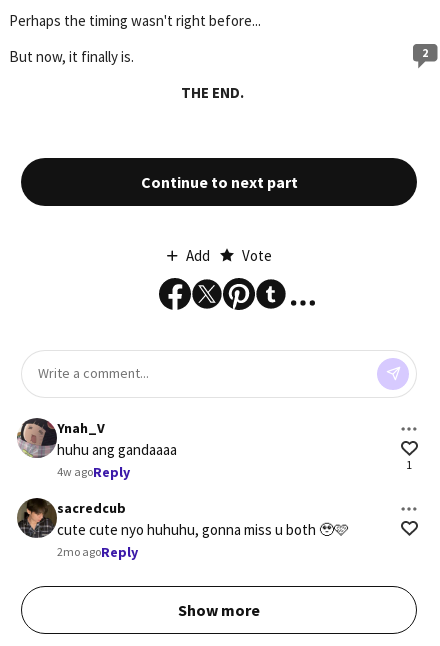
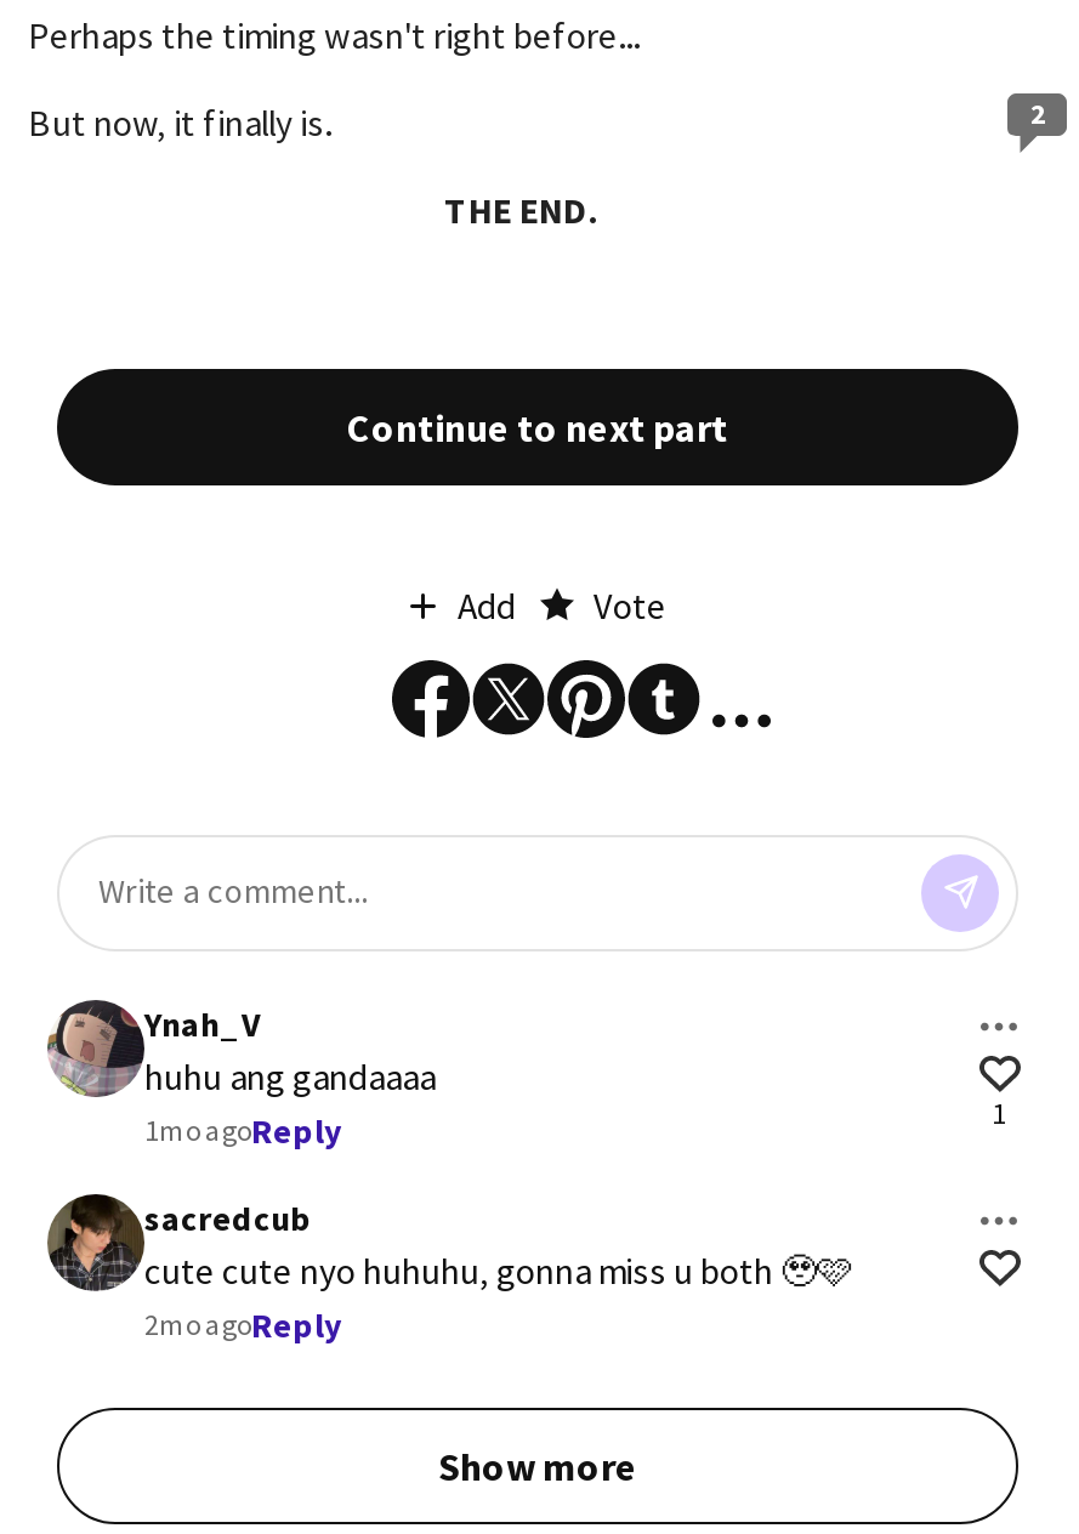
- 4w agoReply
+ 1mo agoReply
